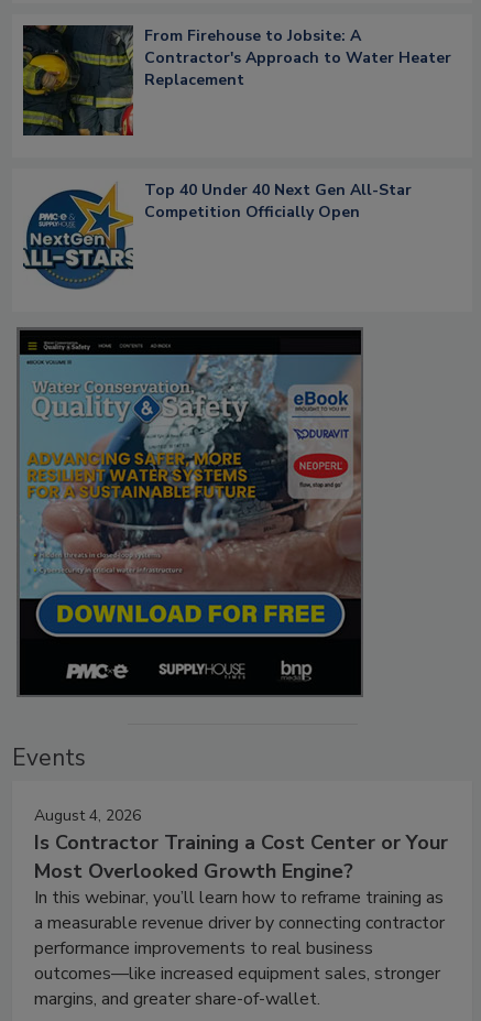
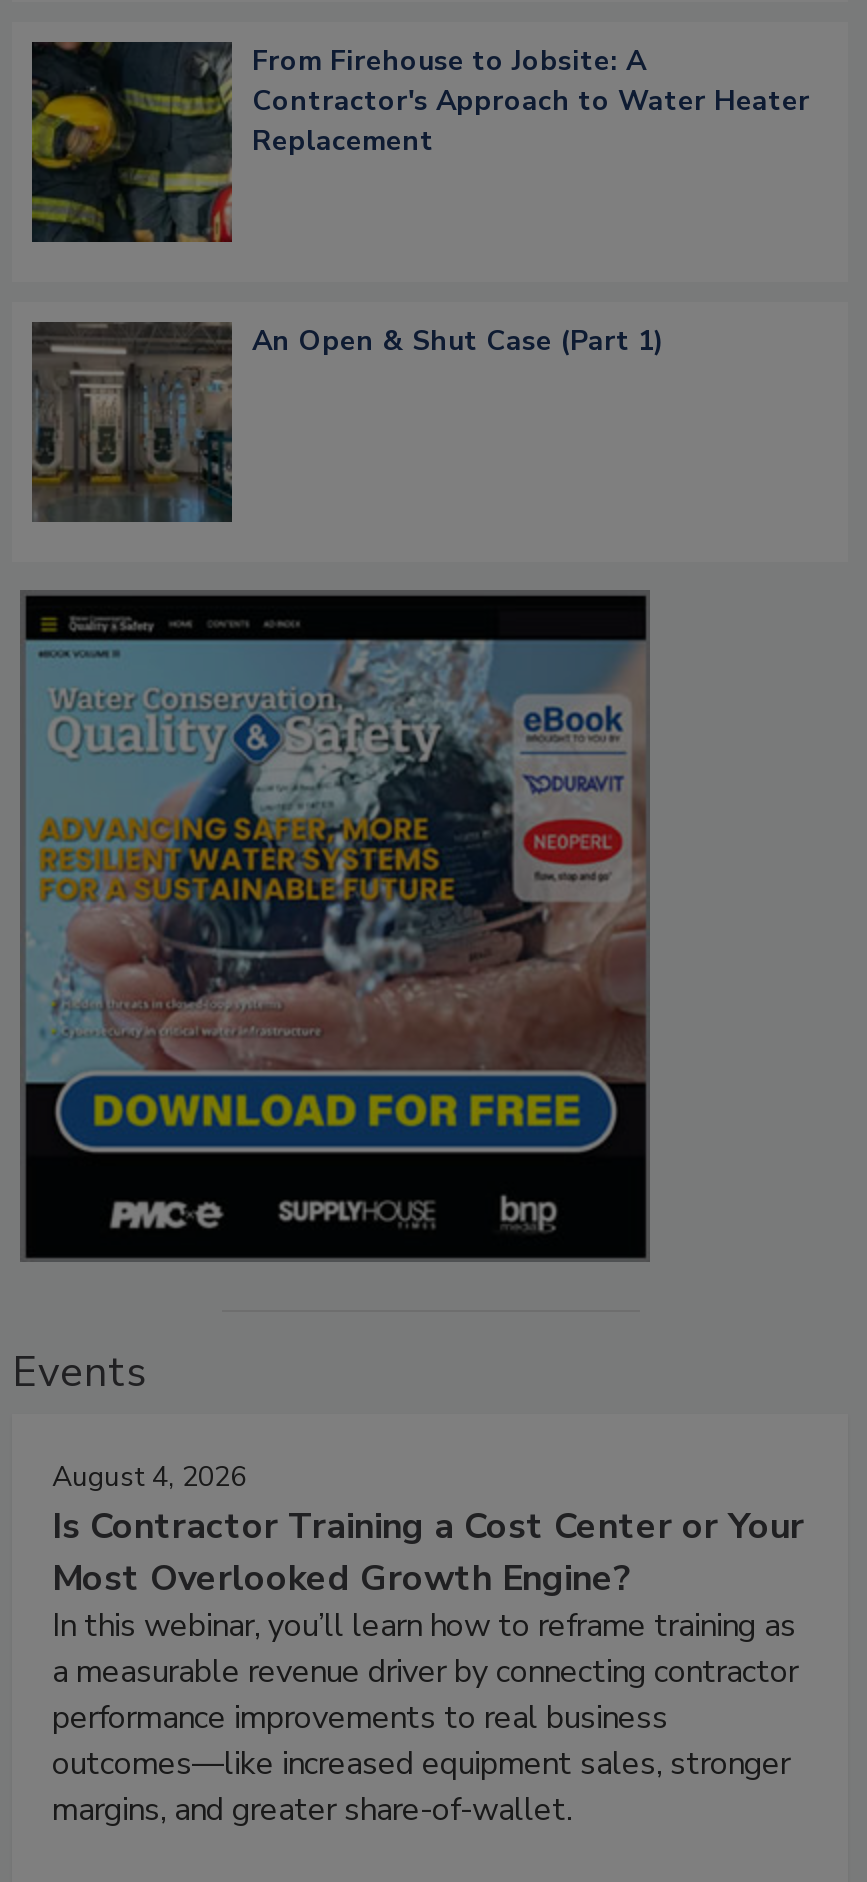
- [image]
- Top 40 Under 40 Next Gen All-Star
- Competition Officially Open
+ [image]
+ An Open & Shut Case (Part 1)
